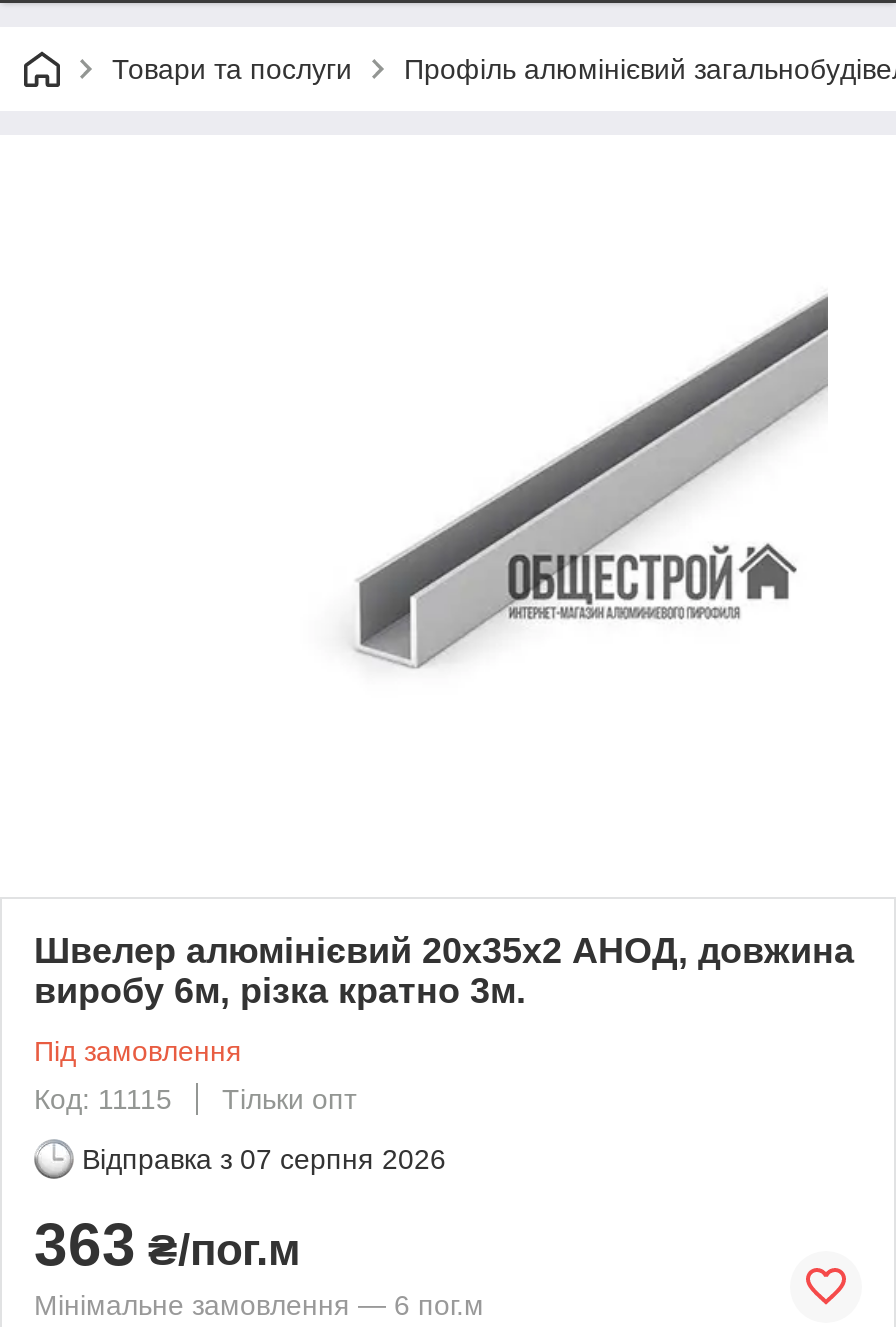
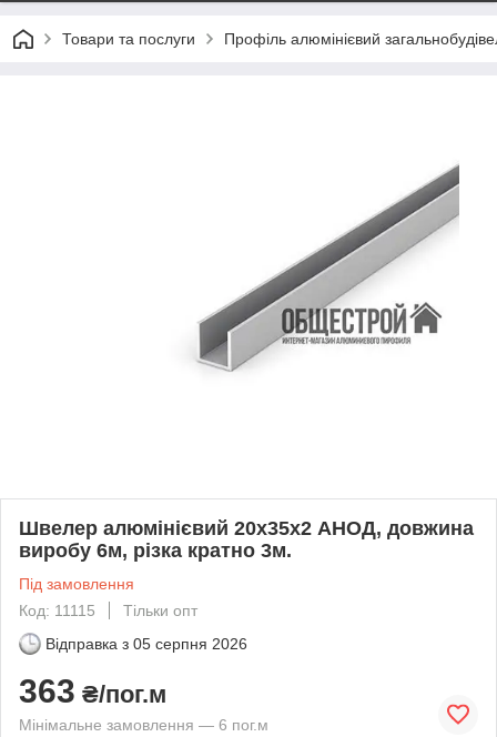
- Відправка з 07 серпня 2026
+ Відправка з 05 серпня 2026
